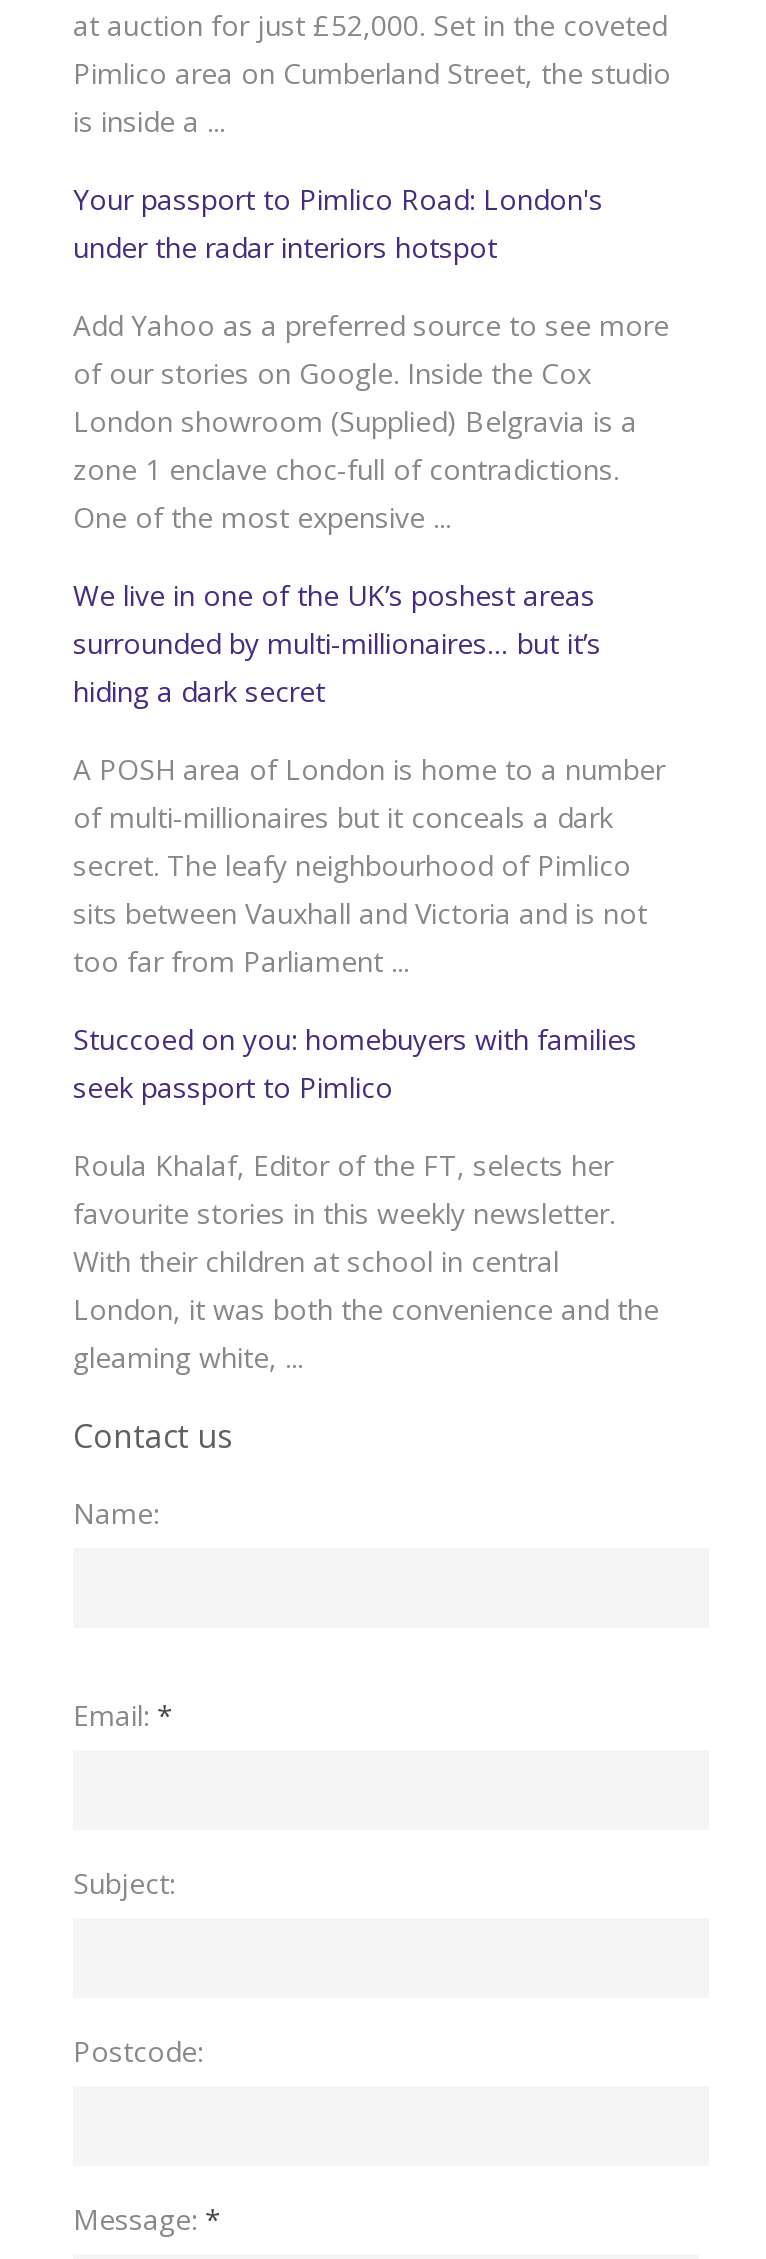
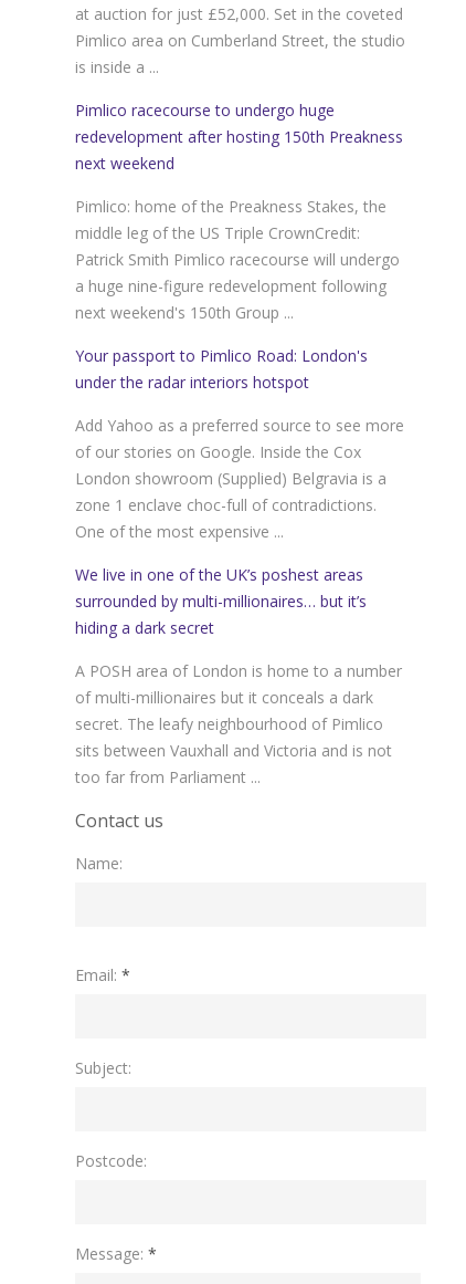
+ Pimlico racecourse to undergo huge
+ redevelopment after hosting 150th Preakness
+ next weekend
+ Pimlico: home of the Preakness Stakes, the
+ middle leg of the US Triple CrownCredit:
+ Patrick Smith Pimlico racecourse will undergo
+ a huge nine-figure redevelopment following
+ next weekend's 150th Group ...

moved down: Your passport to Pimlico Road: London's | under the radar interiors hotspot | Add Yahoo as a preferred source to see more | ... | sits between Vauxhall and Victoria and is not | too far from Parliament ...

- Stuccoed on you: homebuyers with families
- seek passport to Pimlico
- Roula Khalaf, Editor of the FT, selects her
- favourite stories in this weekly newsletter.
- With their children at school in central
- London, it was both the convenience and the
- gleaming white, ...
